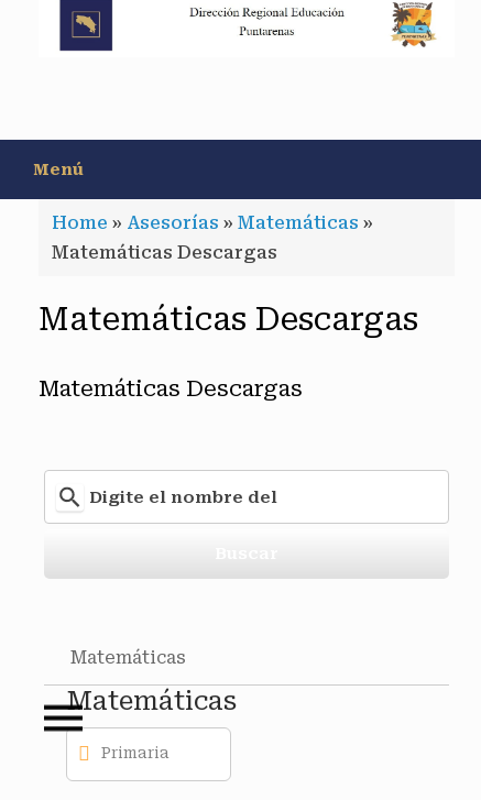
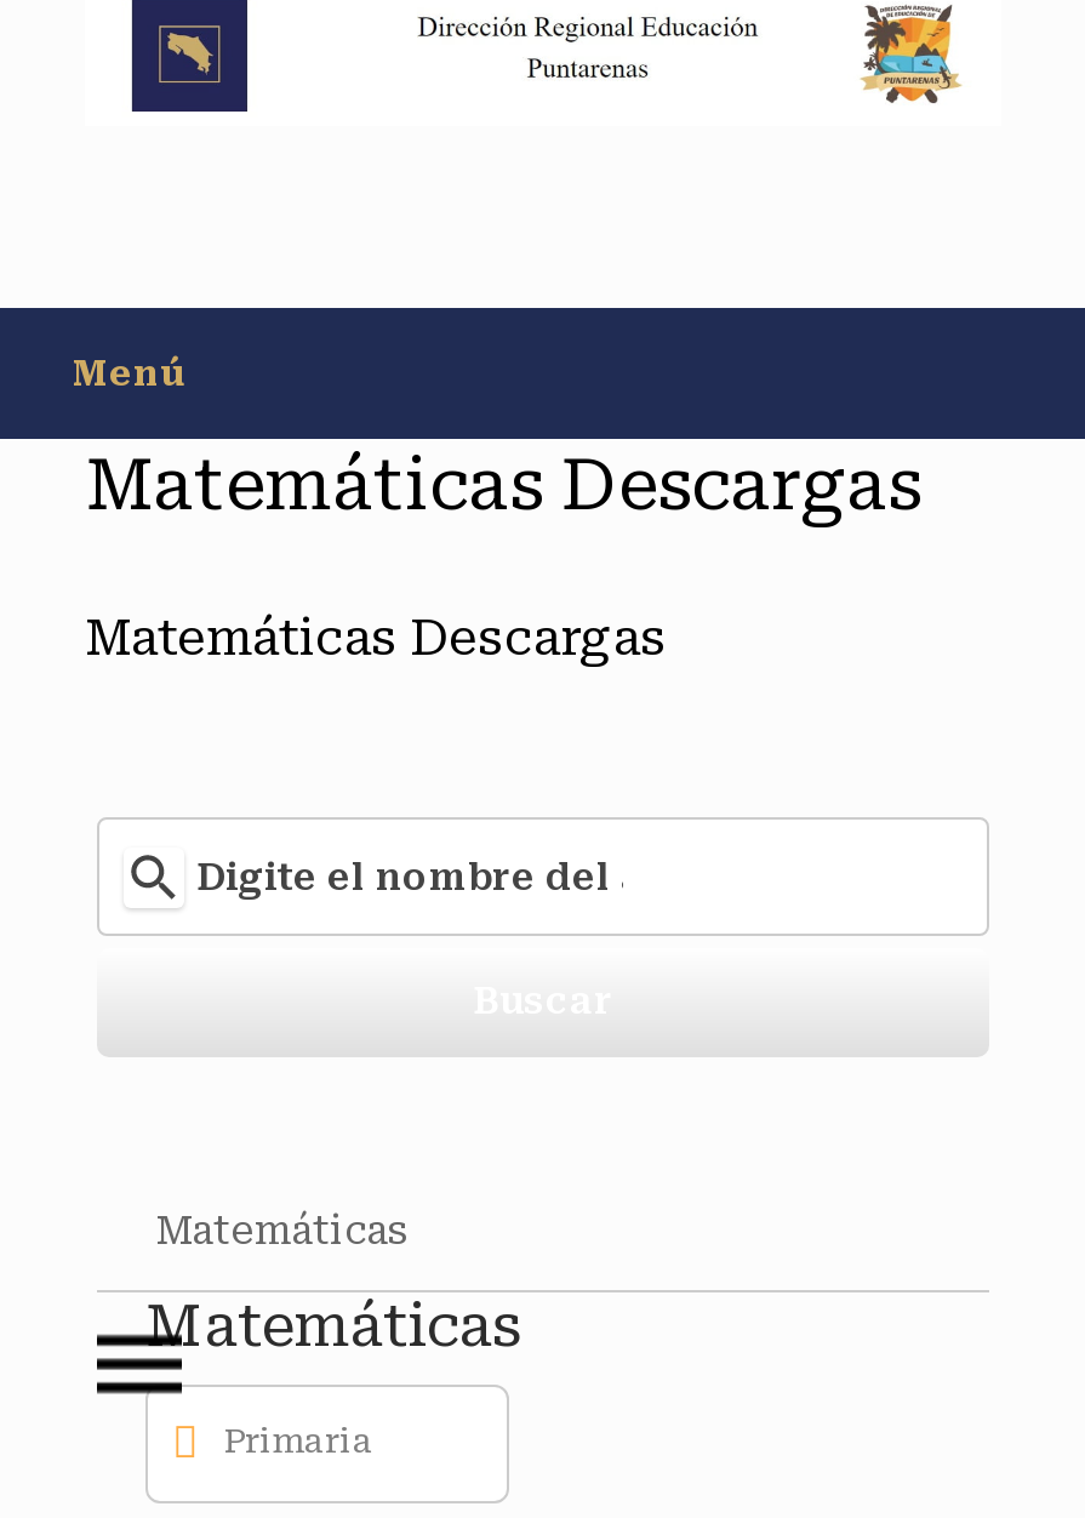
- Home» Asesorías» Matemáticas»
- Matemáticas Descargas
